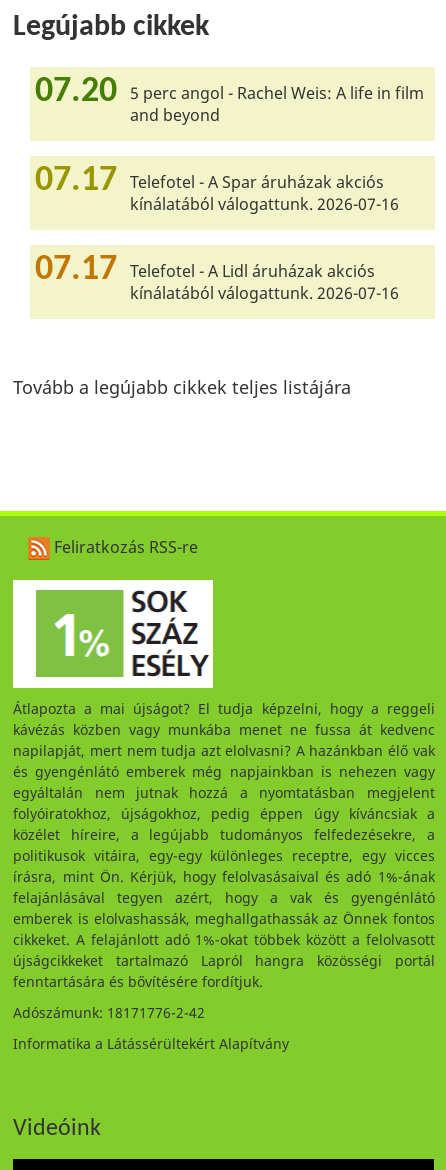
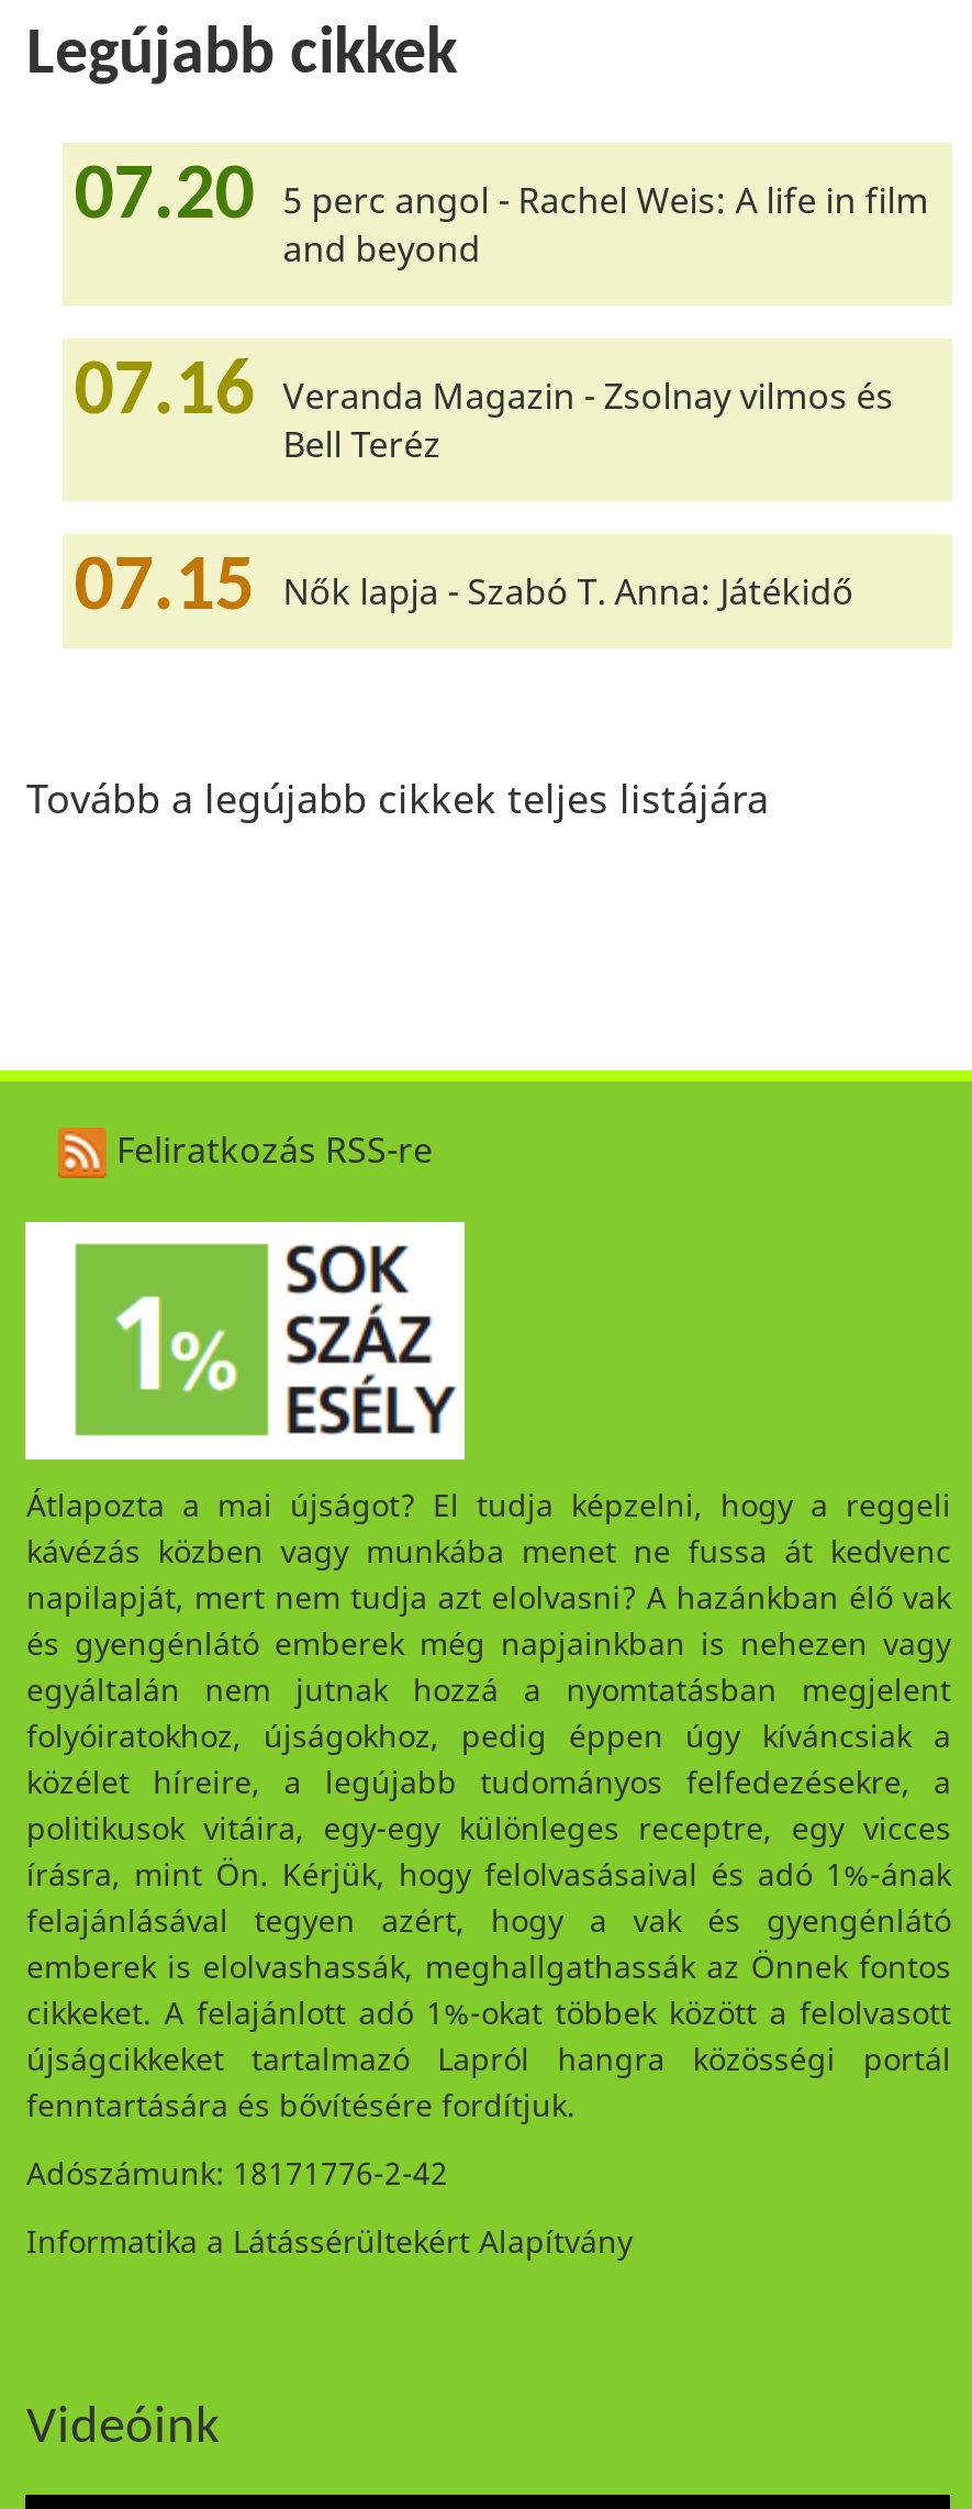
- 07.17 Telefotel - A Spar áruházak akciós
- kínálatából válogattunk. 2026-07-16
+ 07.16 Veranda Magazin - Zsolnay vilmos és
+ Bell Teréz

- 07.17 Telefotel - A Lidl áruházak akciós
- kínálatából válogattunk. 2026-07-16
+ 07.15 Nők lapja - Szabó T. Anna: Játékidő
